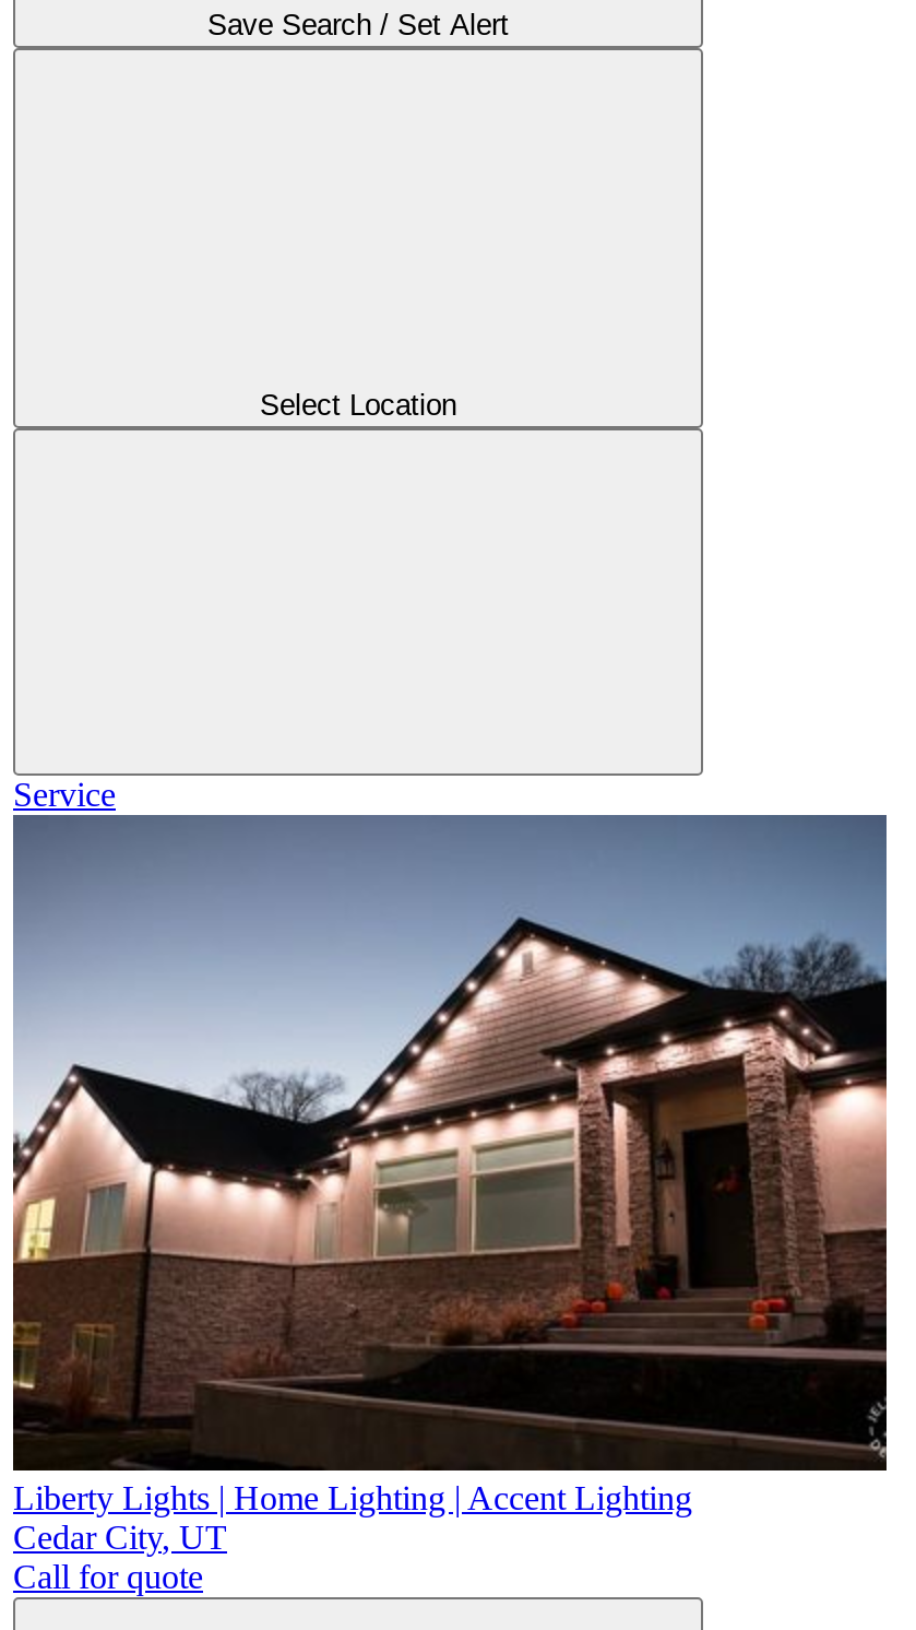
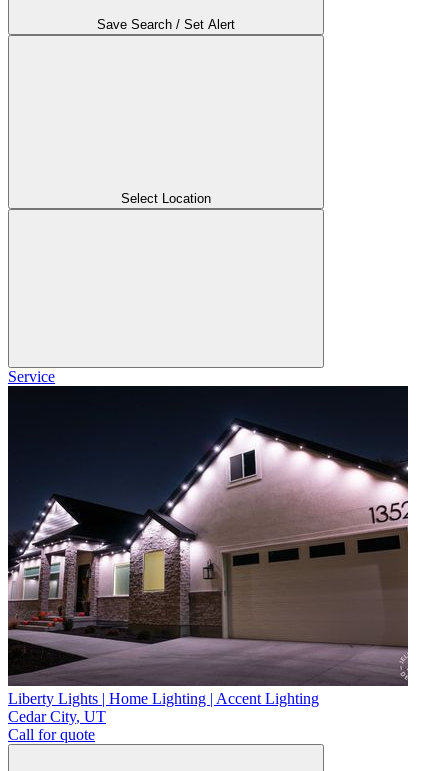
- [image]
+ [image]
